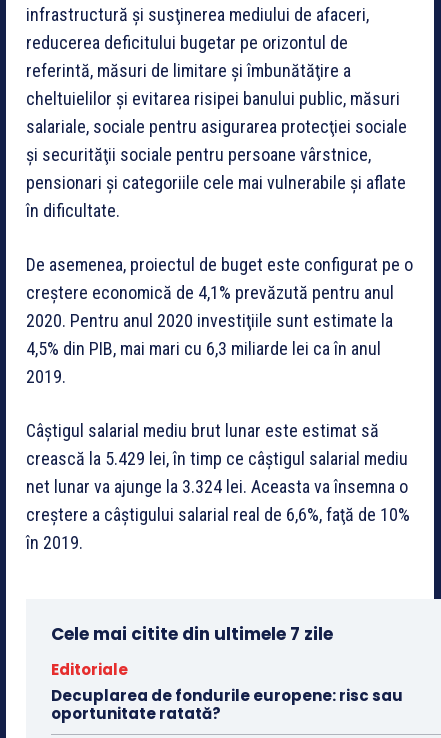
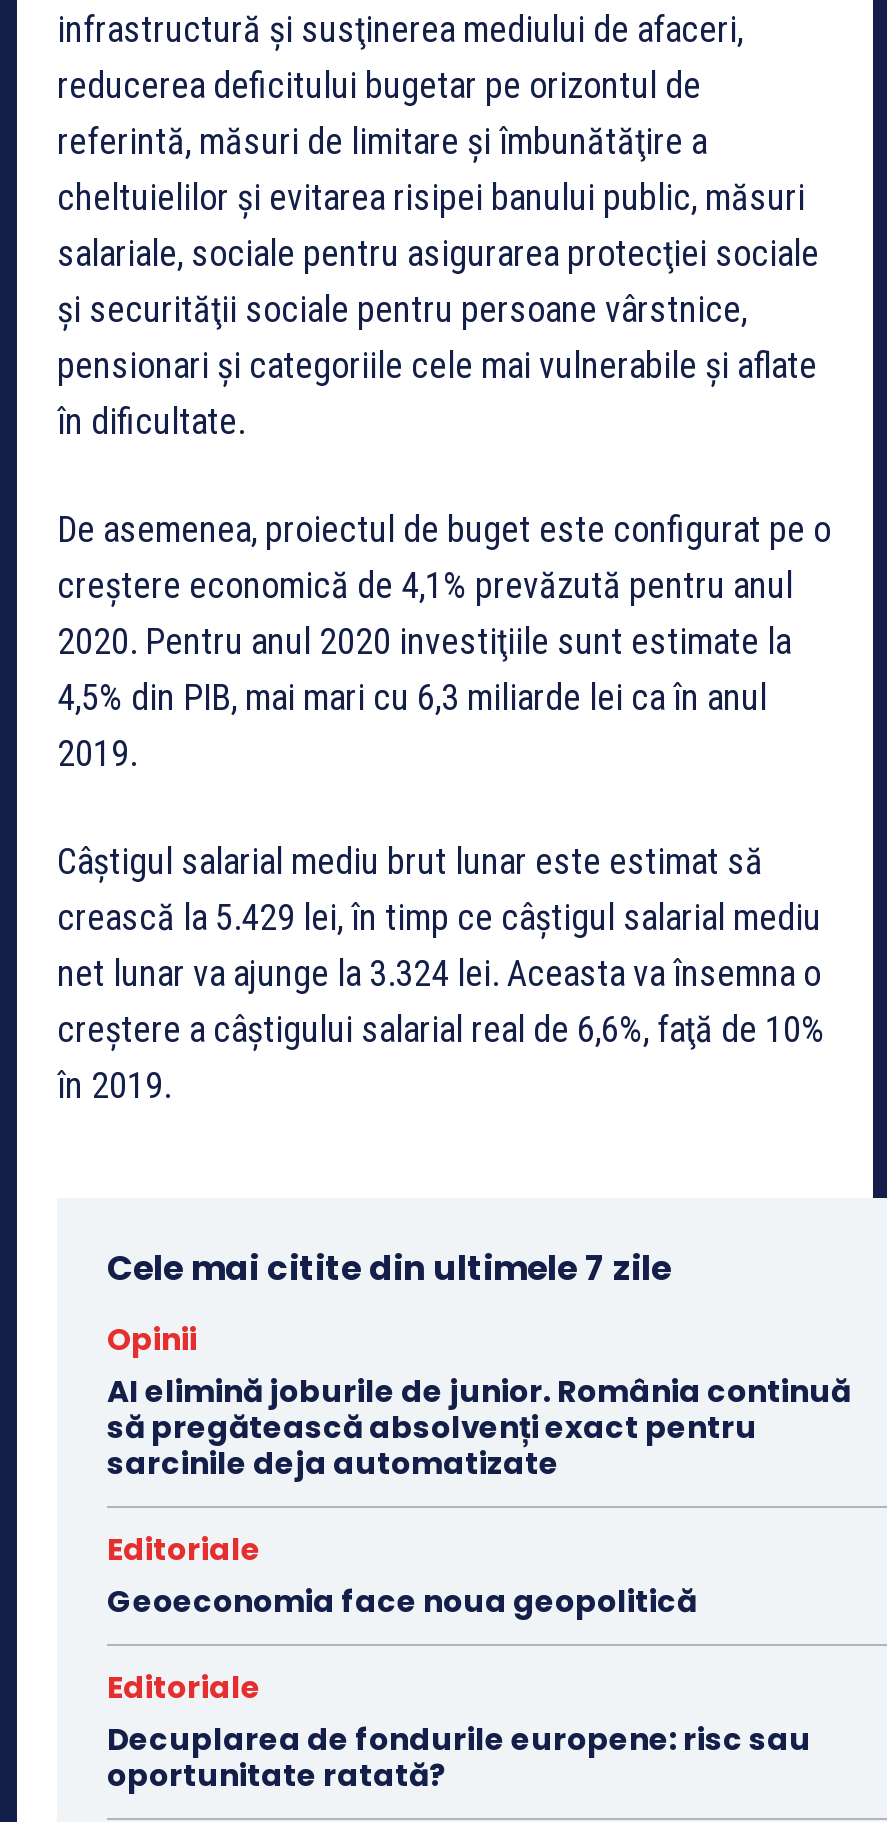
+ Opinii
+ AI elimină joburile de junior. România continuă
+ să pregătească absolvenți exact pentru
+ sarcinile deja automatizate
+ Editoriale
+ Geoeconomia face noua geopolitică
